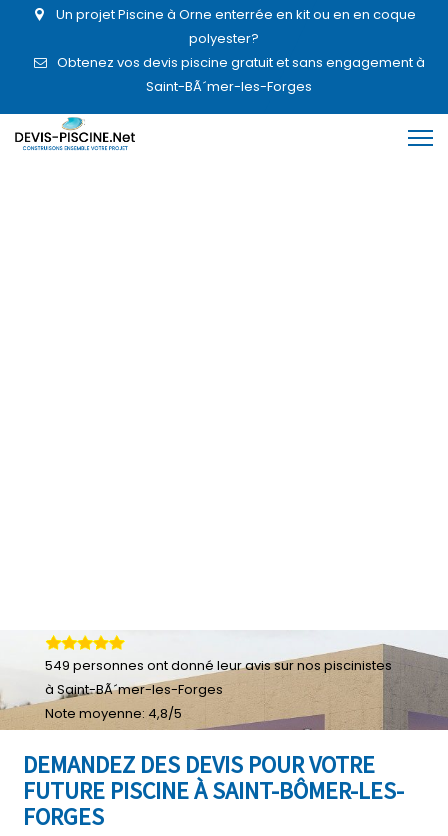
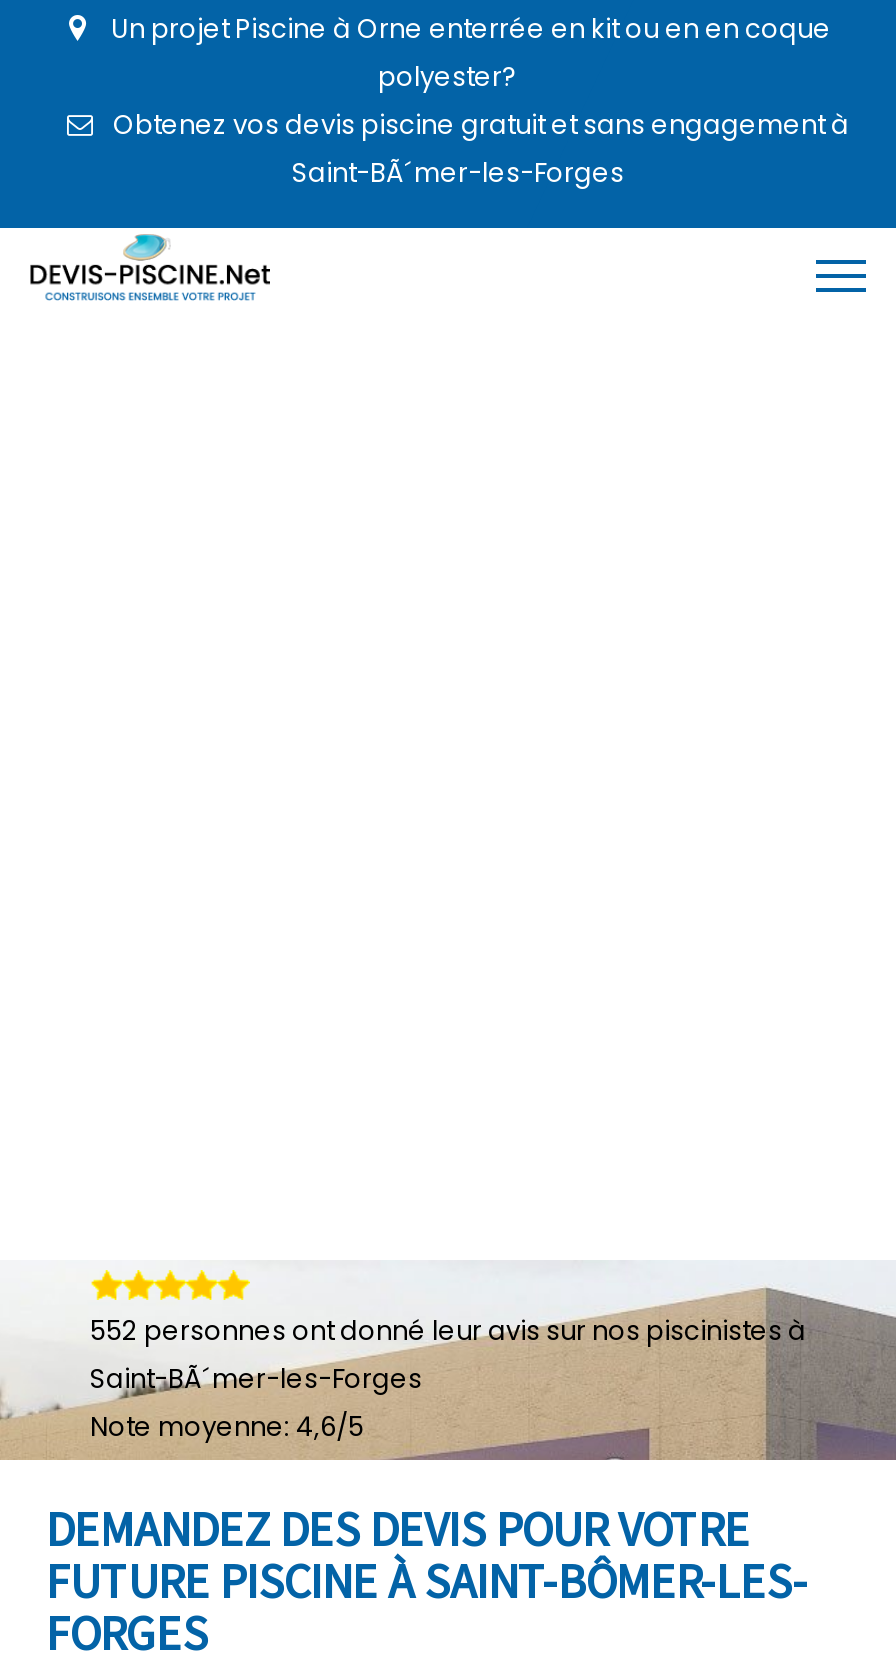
- 549 personnes ont donné leur avis sur nos piscinistes
- à Saint-BÃ´mer-les-Forges
- Note moyenne: 4,8/5
+ 552 personnes ont donné leur avis sur nos piscinistes à
+ Saint-BÃ´mer-les-Forges
+ Note moyenne: 4,6/5
